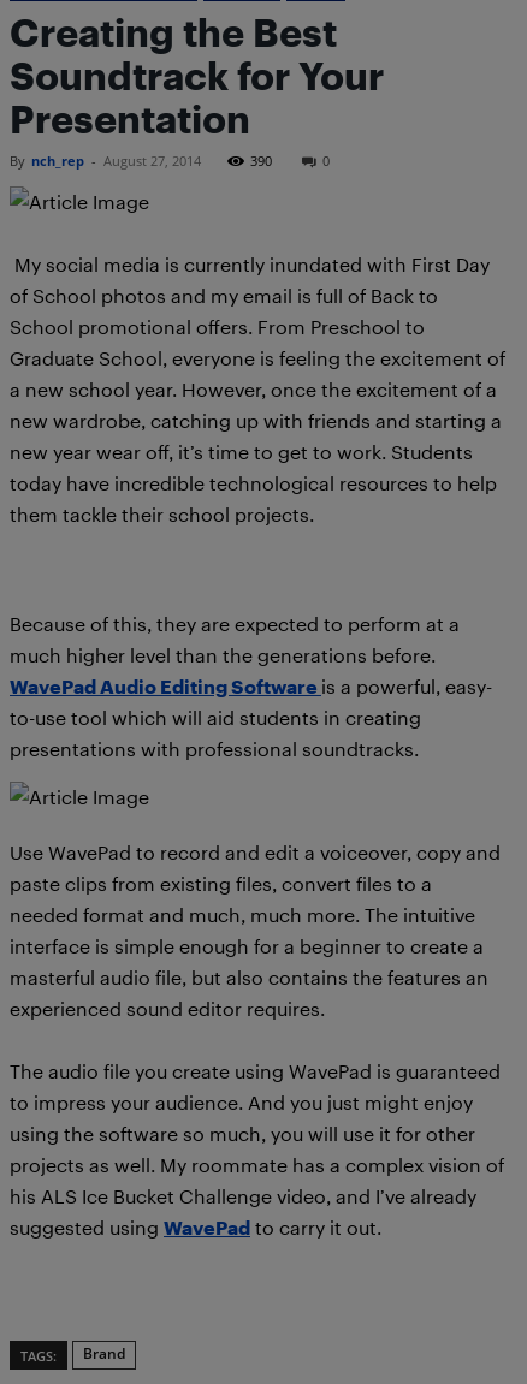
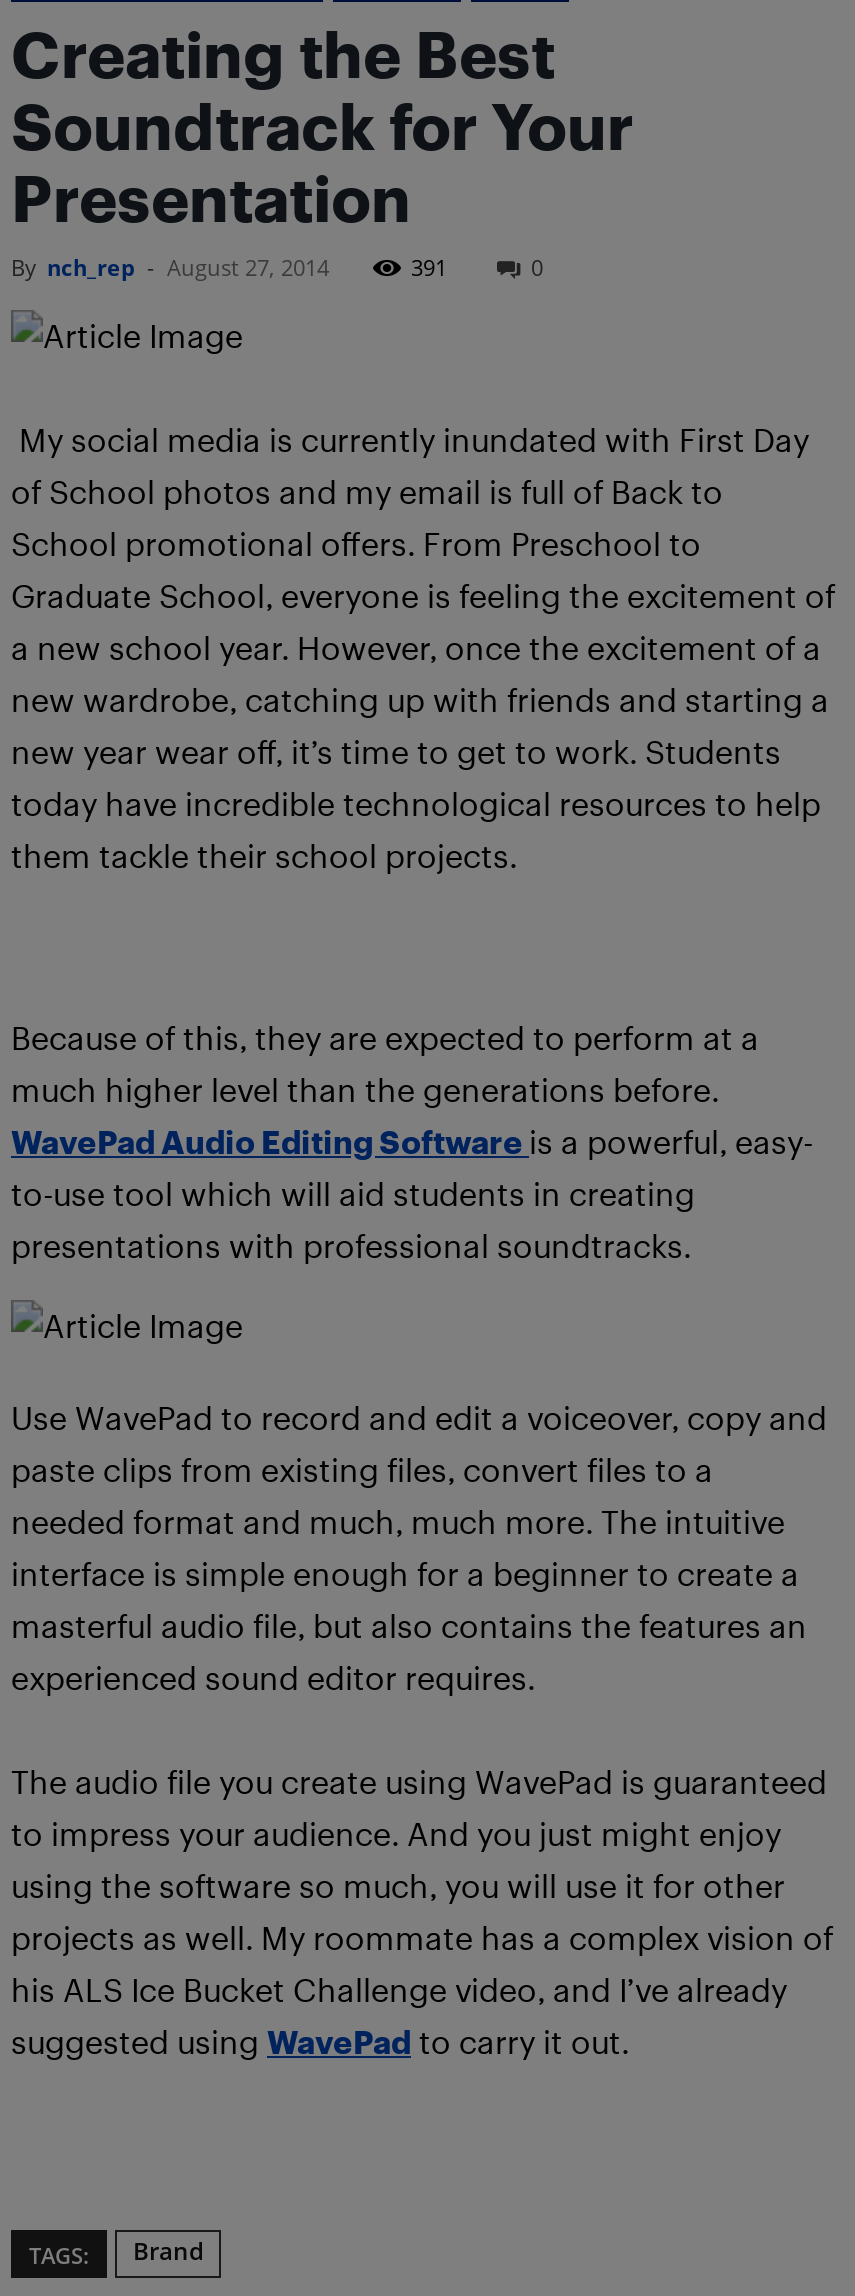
- 390
+ 391
